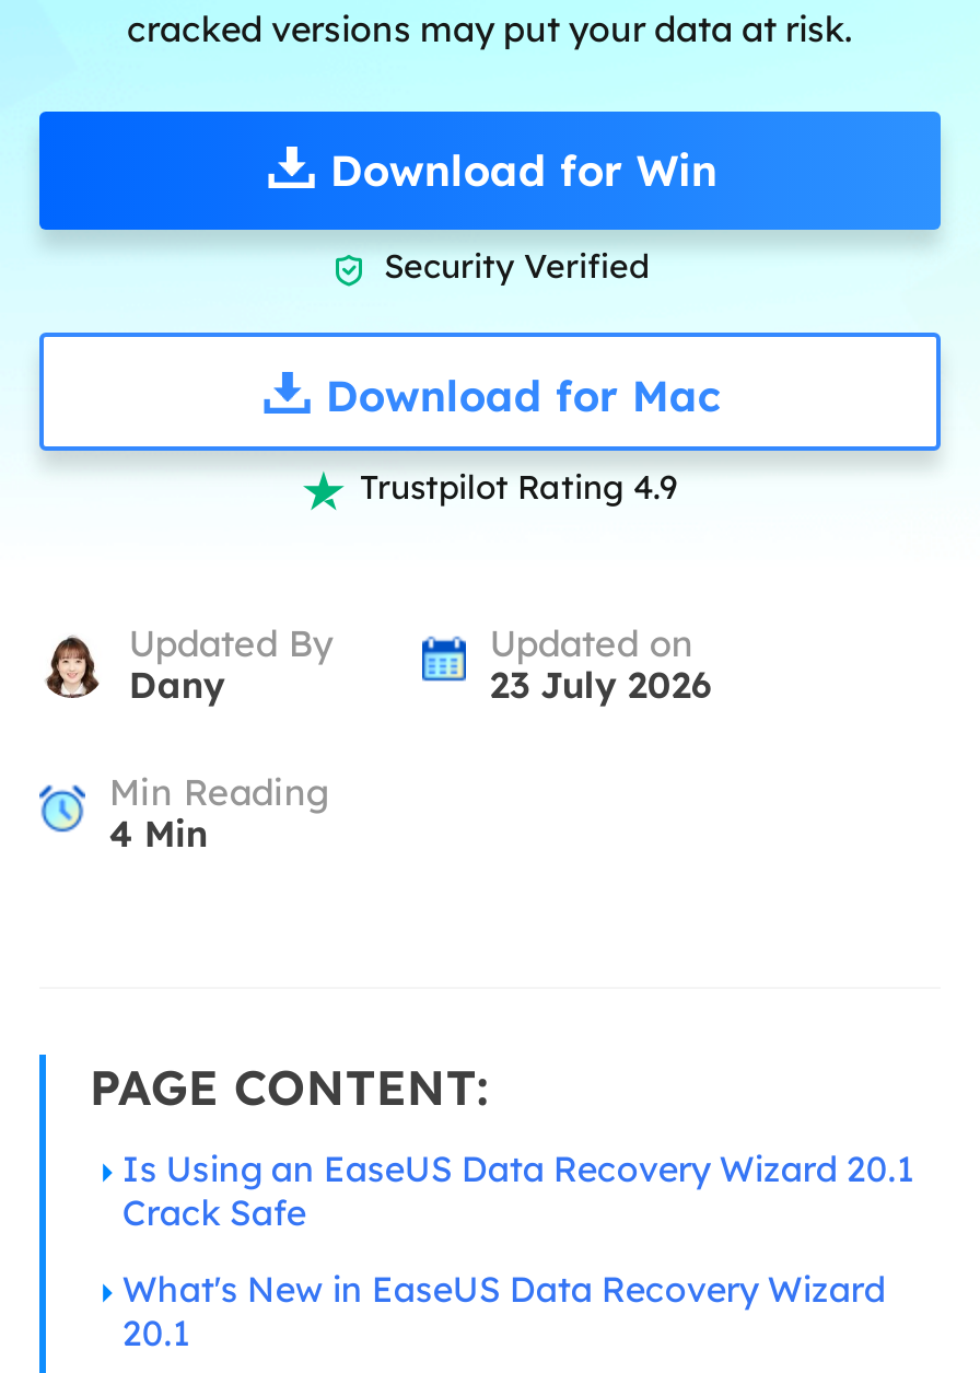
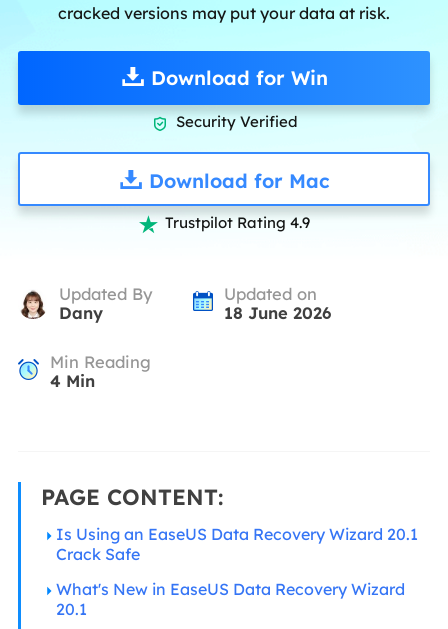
- 23 July 2026
+ 18 June 2026
